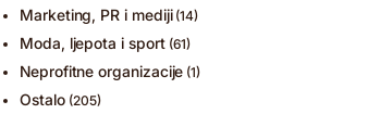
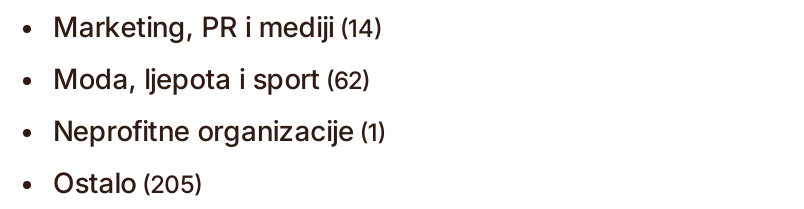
- Moda, ljepota i sport (61)
+ Moda, ljepota i sport (62)
